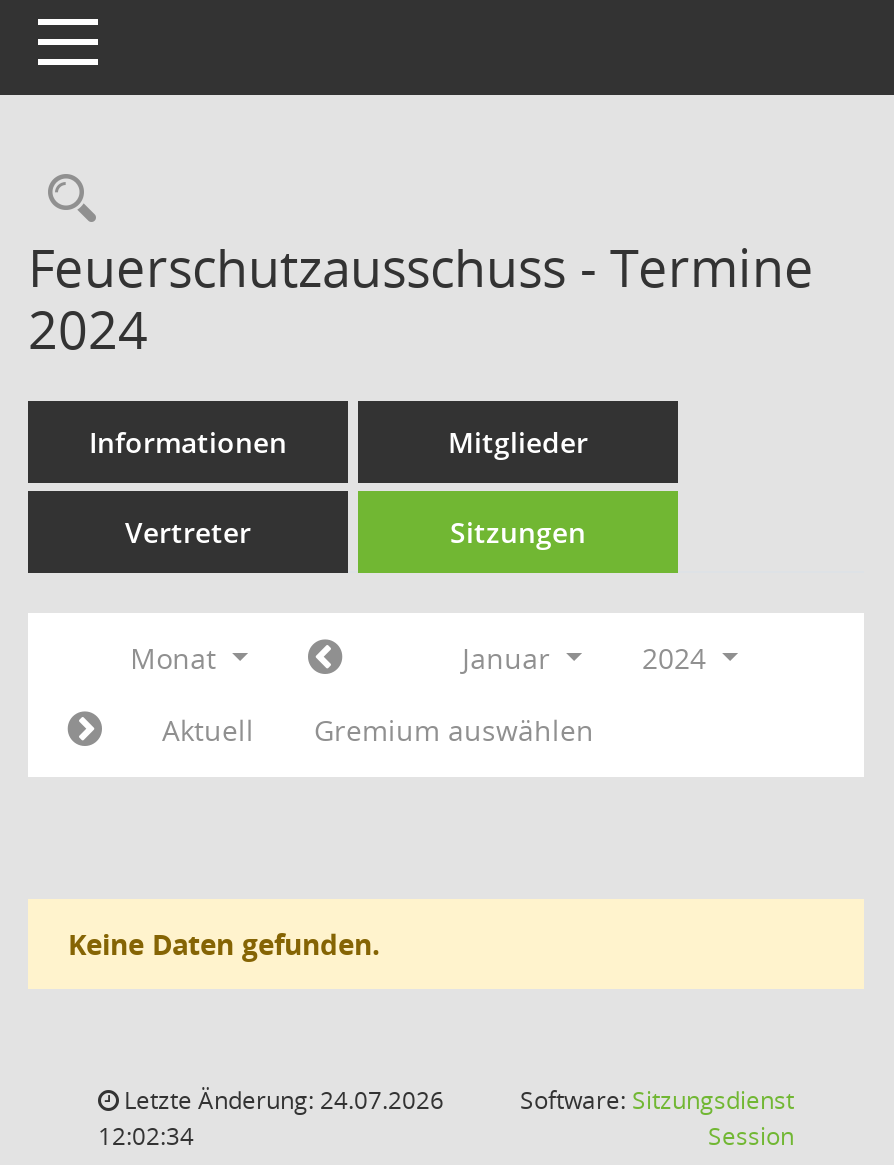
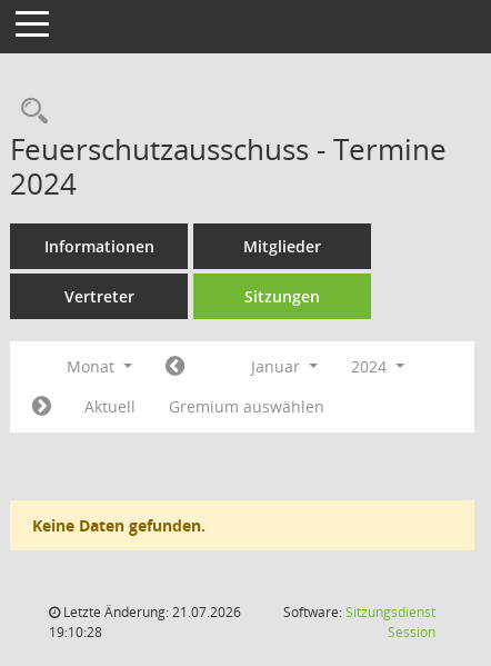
- Letzte Änderung: 24.07.2026
+ Letzte Änderung: 21.07.2026

- 12:02:34
+ 19:10:28
